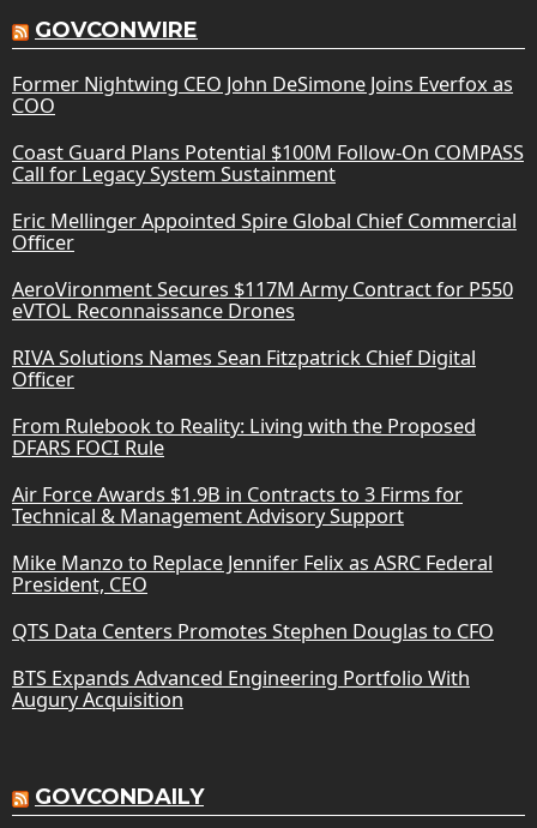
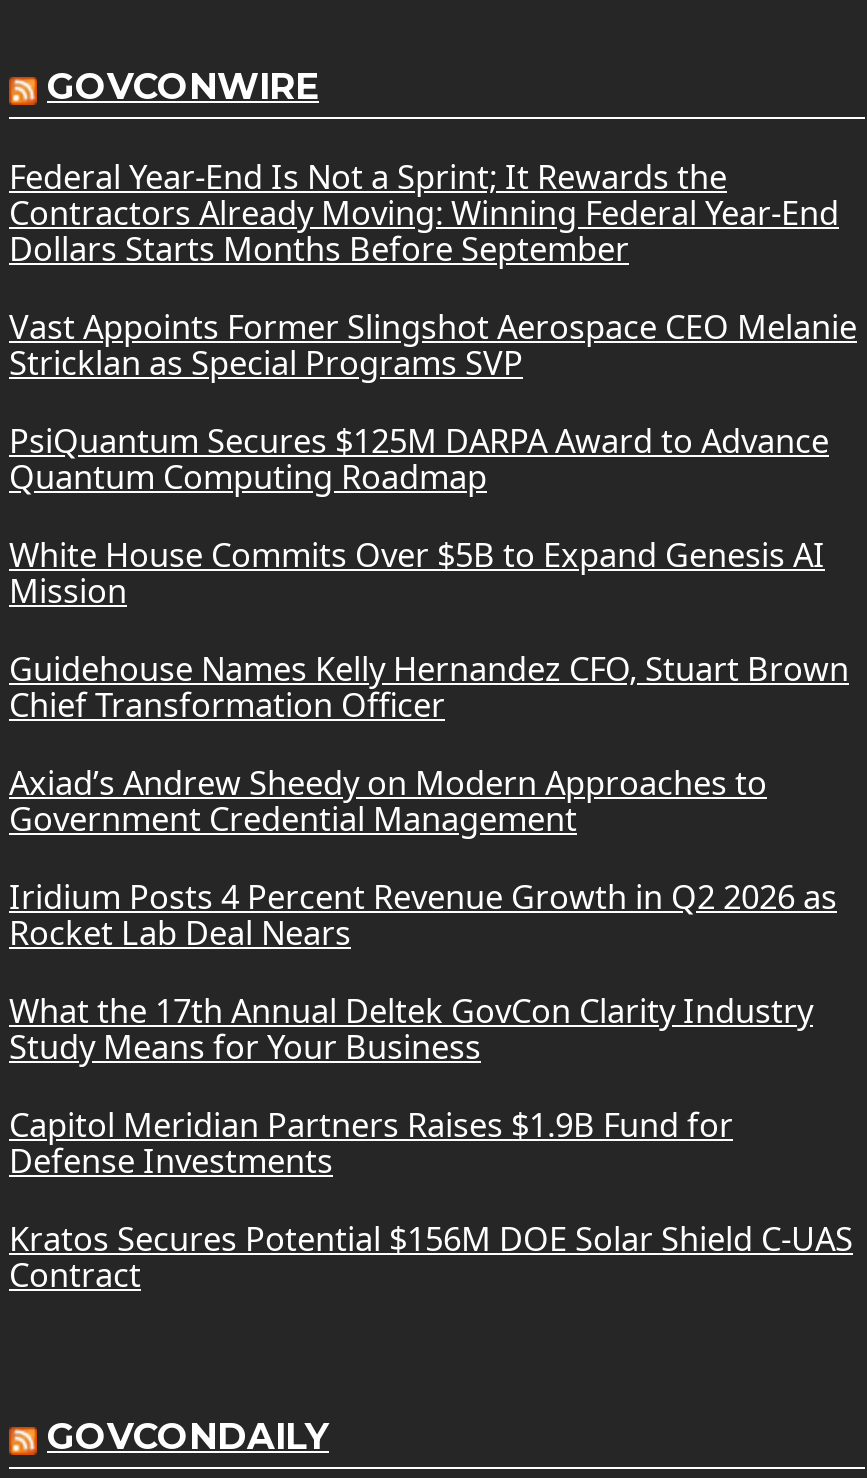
- Former Nightwing CEO John DeSimone Joins Everfox as
- COO
+ Federal Year-End Is Not a Sprint; It Rewards the
+ Contractors Already Moving: Winning Federal Year-End
+ Dollars Starts Months Before September

- Coast Guard Plans Potential $100M Follow-On COMPASS
- Call for Legacy System Sustainment
+ Vast Appoints Former Slingshot Aerospace CEO Melanie
+ Stricklan as Special Programs SVP

- Eric Mellinger Appointed Spire Global Chief Commercial
- Officer
+ PsiQuantum Secures $125M DARPA Award to Advance
+ Quantum Computing Roadmap

- AeroVironment Secures $117M Army Contract for P550
- eVTOL Reconnaissance Drones
+ White House Commits Over $5B to Expand Genesis AI
+ Mission

- RIVA Solutions Names Sean Fitzpatrick Chief Digital
- Officer
+ Guidehouse Names Kelly Hernandez CFO, Stuart Brown
+ Chief Transformation Officer

- From Rulebook to Reality: Living with the Proposed
- DFARS FOCI Rule
+ Axiad’s Andrew Sheedy on Modern Approaches to
+ Government Credential Management

- Air Force Awards $1.9B in Contracts to 3 Firms for
- Technical & Management Advisory Support
+ Iridium Posts 4 Percent Revenue Growth in Q2 2026 as
+ Rocket Lab Deal Nears

- Mike Manzo to Replace Jennifer Felix as ASRC Federal
- President, CEO
+ What the 17th Annual Deltek GovCon Clarity Industry
+ Study Means for Your Business

- QTS Data Centers Promotes Stephen Douglas to CFO
+ Capitol Meridian Partners Raises $1.9B Fund for
+ Defense Investments

- BTS Expands Advanced Engineering Portfolio With
- Augury Acquisition
+ Kratos Secures Potential $156M DOE Solar Shield C-UAS
+ Contract
